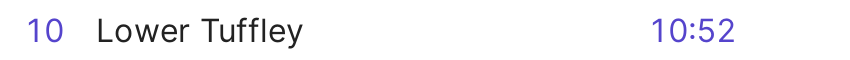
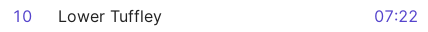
- 10:52
+ 07:22
